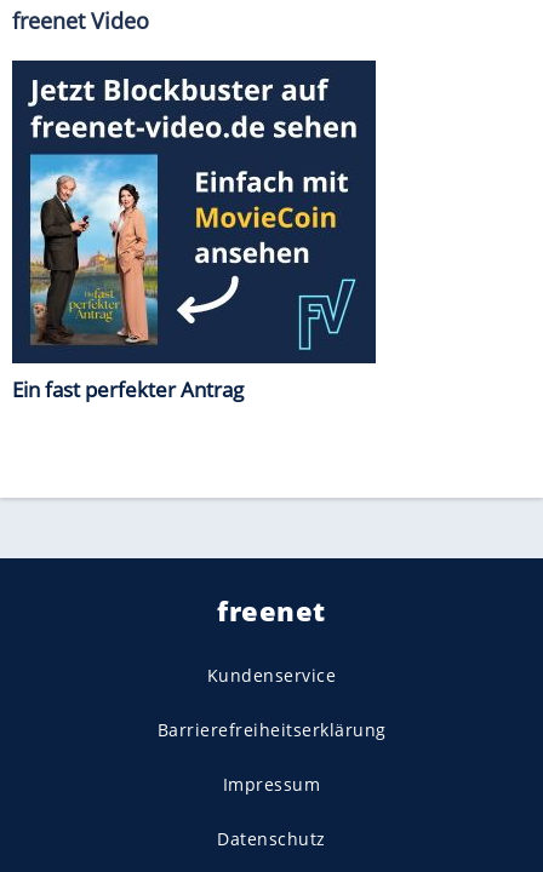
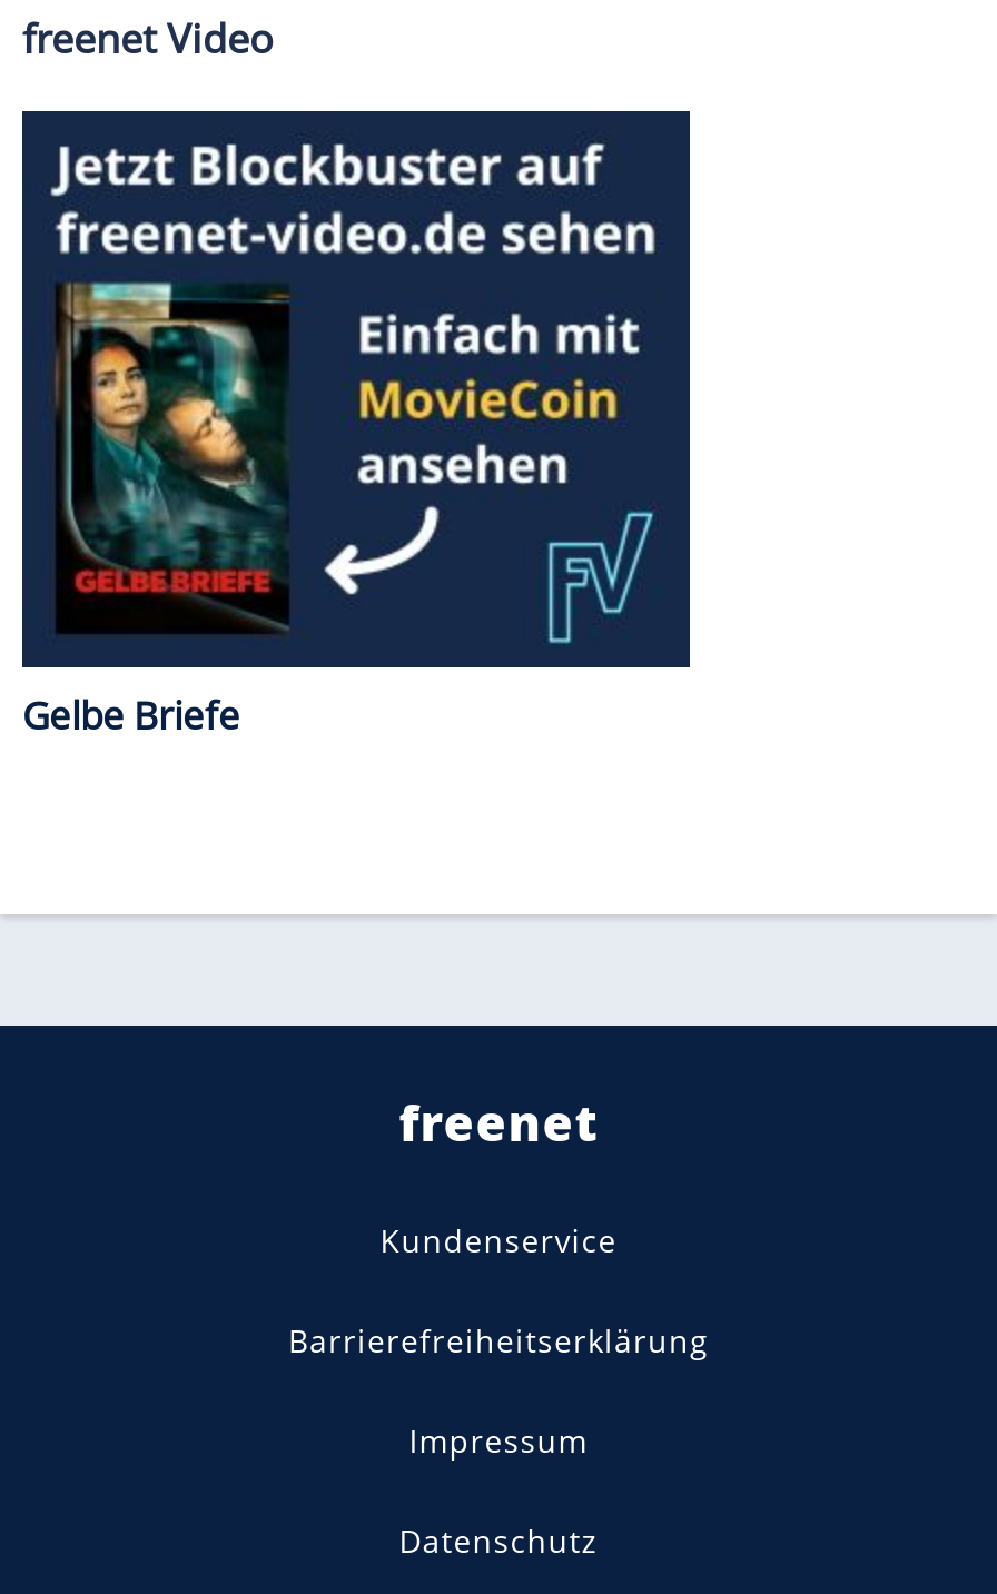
- [image]
- Ein fast perfekter Antrag
+ [image]
+ Gelbe Briefe
